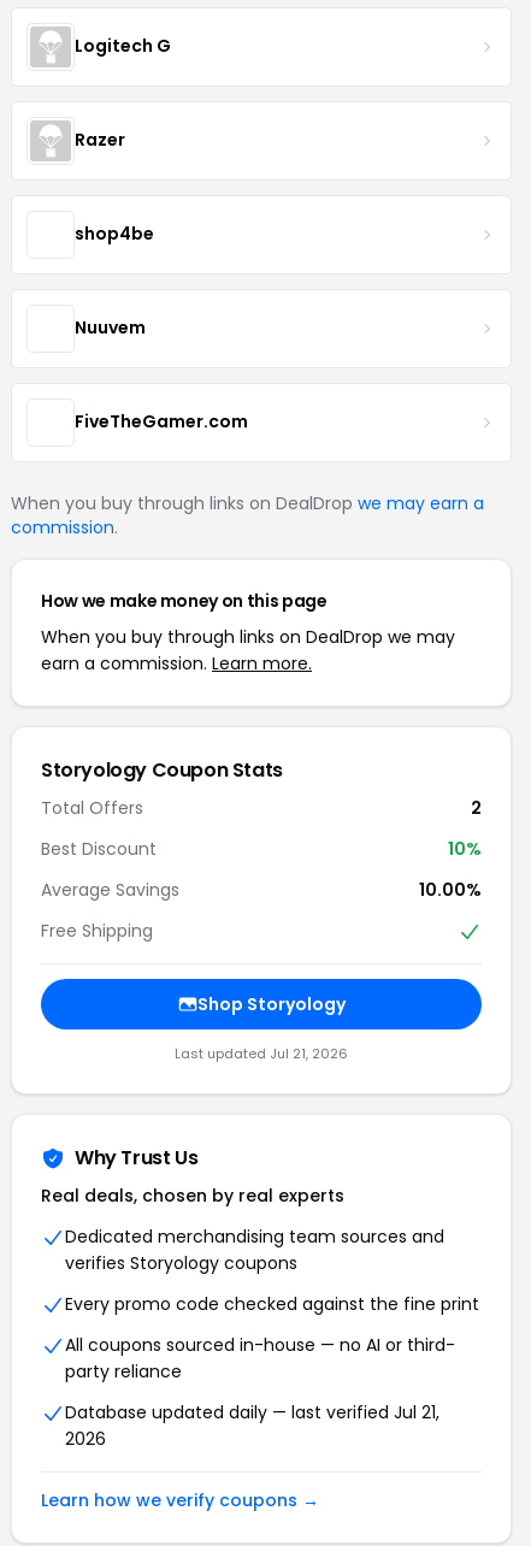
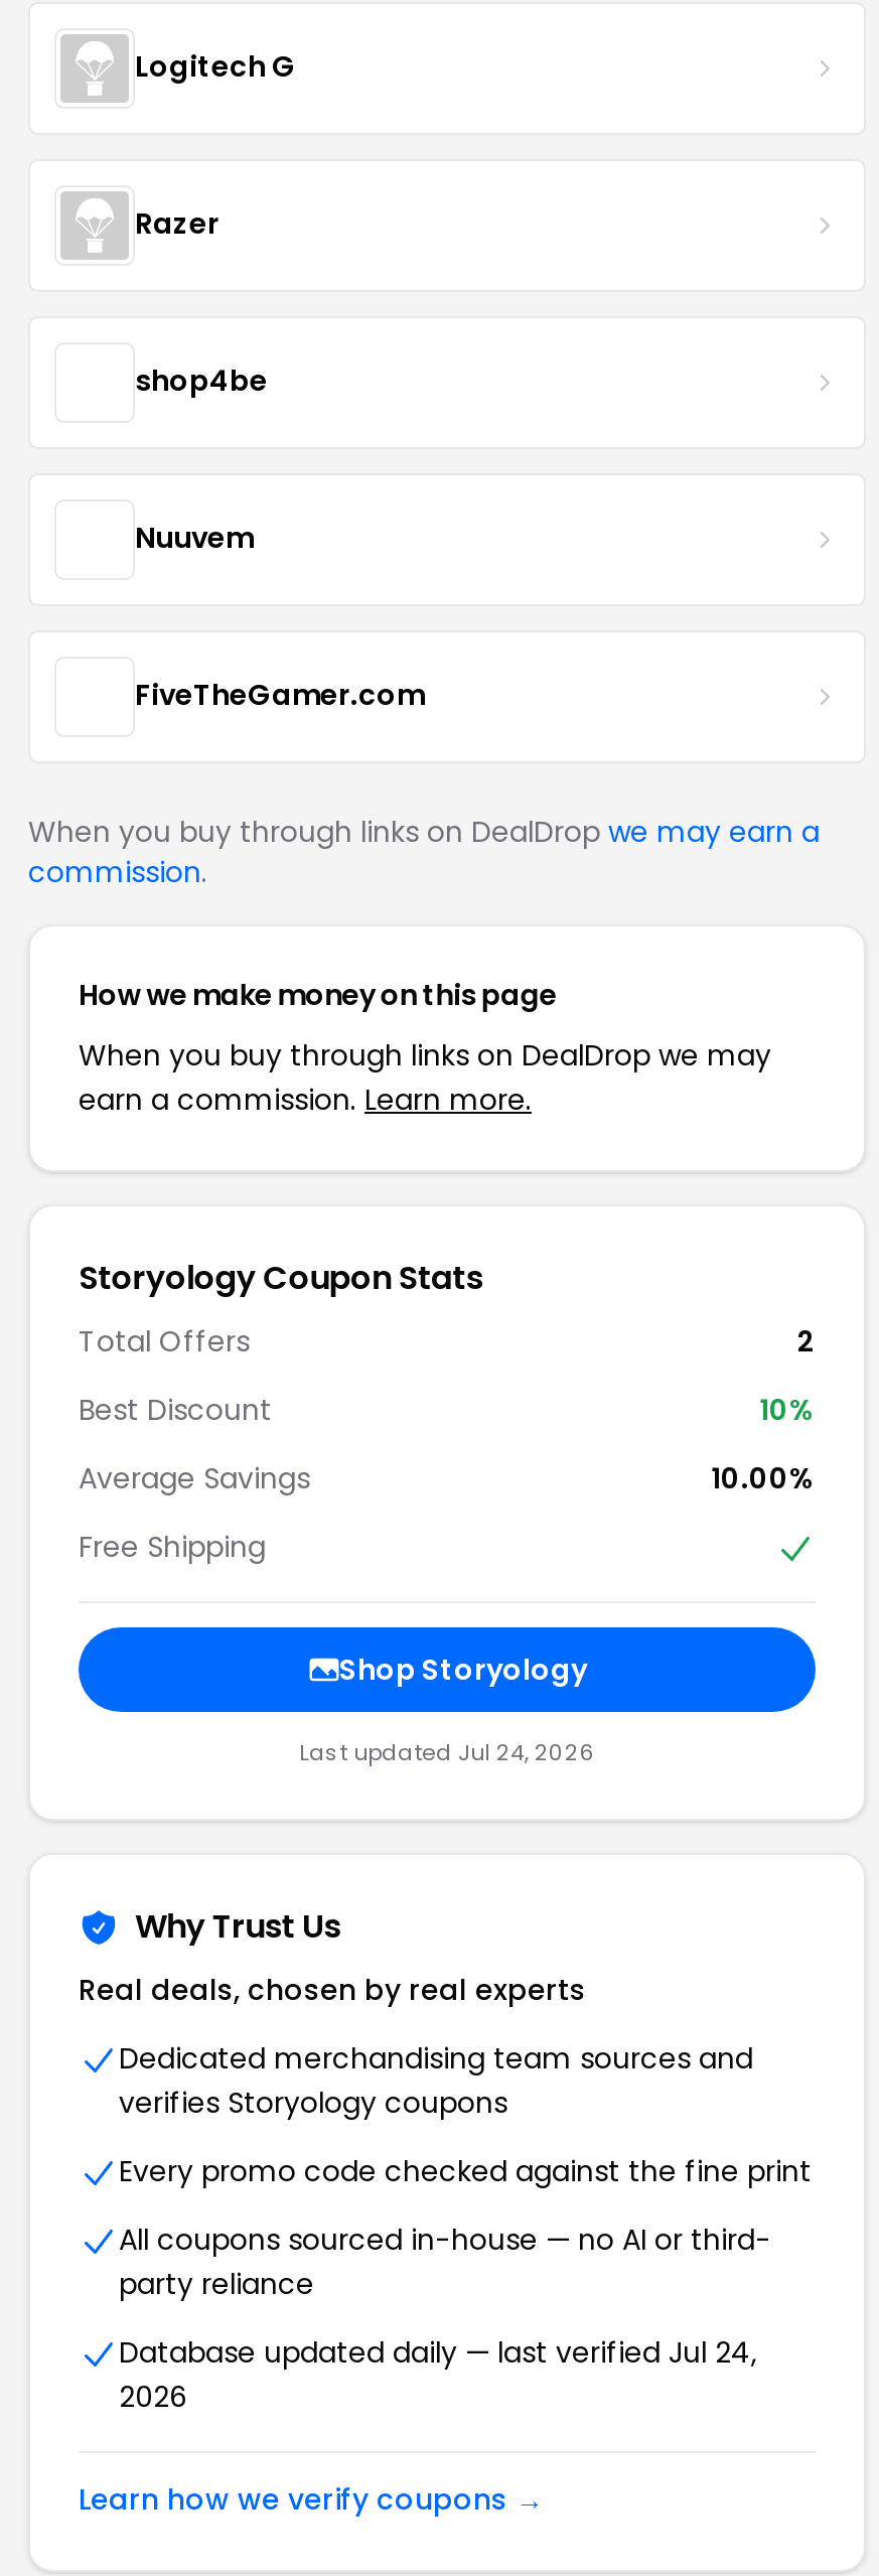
- Last updated Jul 21, 2026
+ Last updated Jul 24, 2026

- Database updated daily — last verified Jul 21,
+ Database updated daily — last verified Jul 24,
